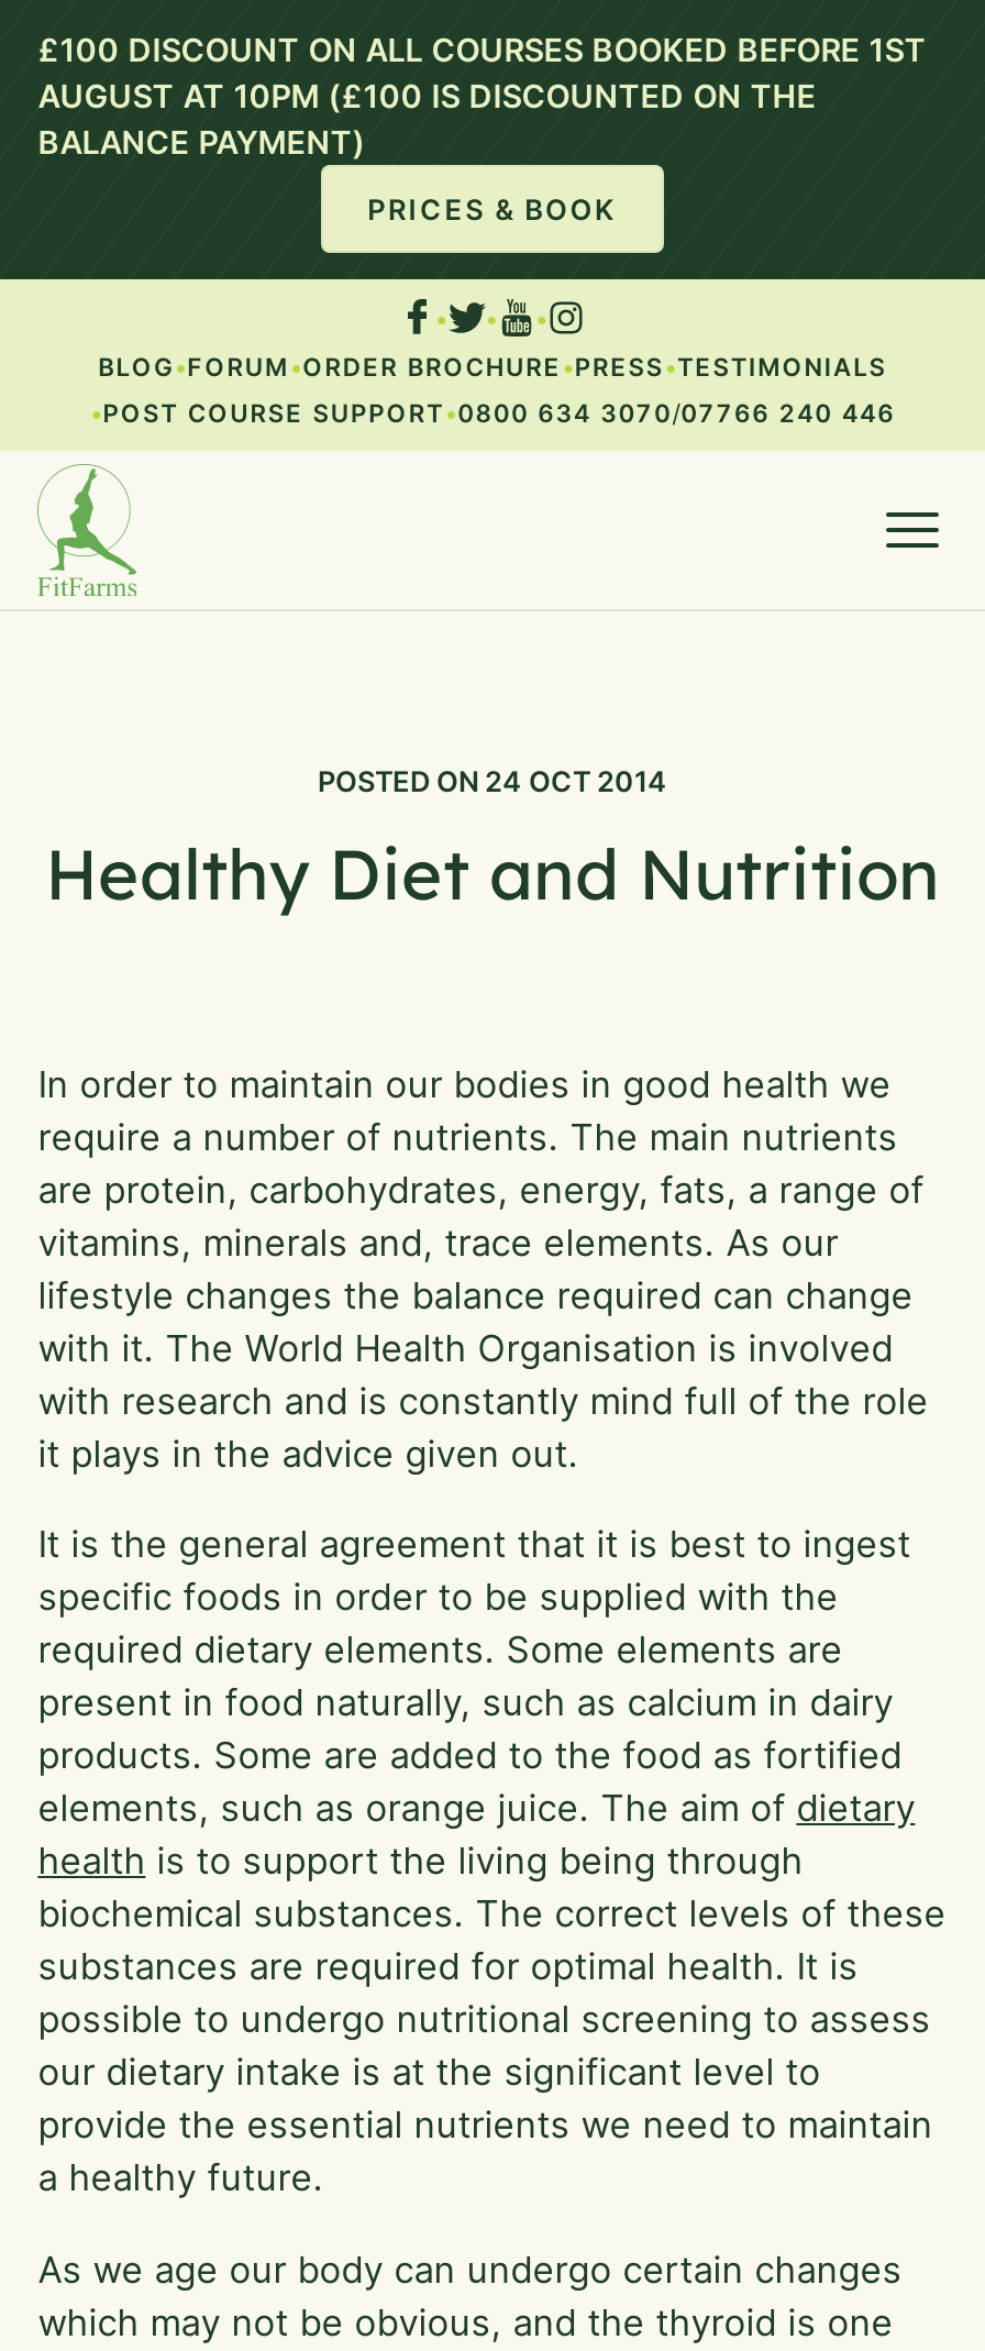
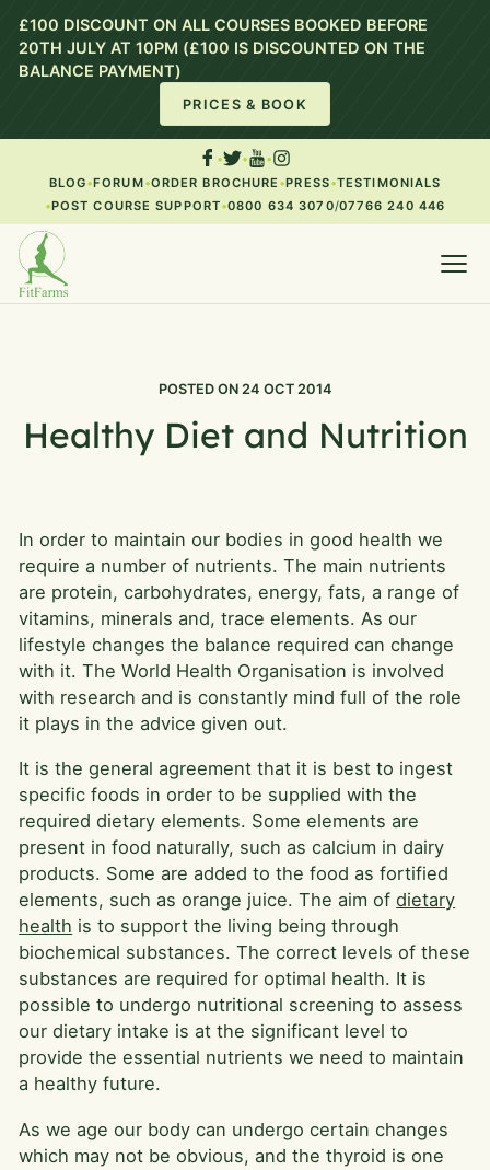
- £100 DISCOUNT ON ALL COURSES BOOKED BEFORE 1ST
- AUGUST AT 10PM (£100 IS DISCOUNTED ON THE
+ £100 DISCOUNT ON ALL COURSES BOOKED BEFORE
+ 20TH JULY AT 10PM (£100 IS DISCOUNTED ON THE
